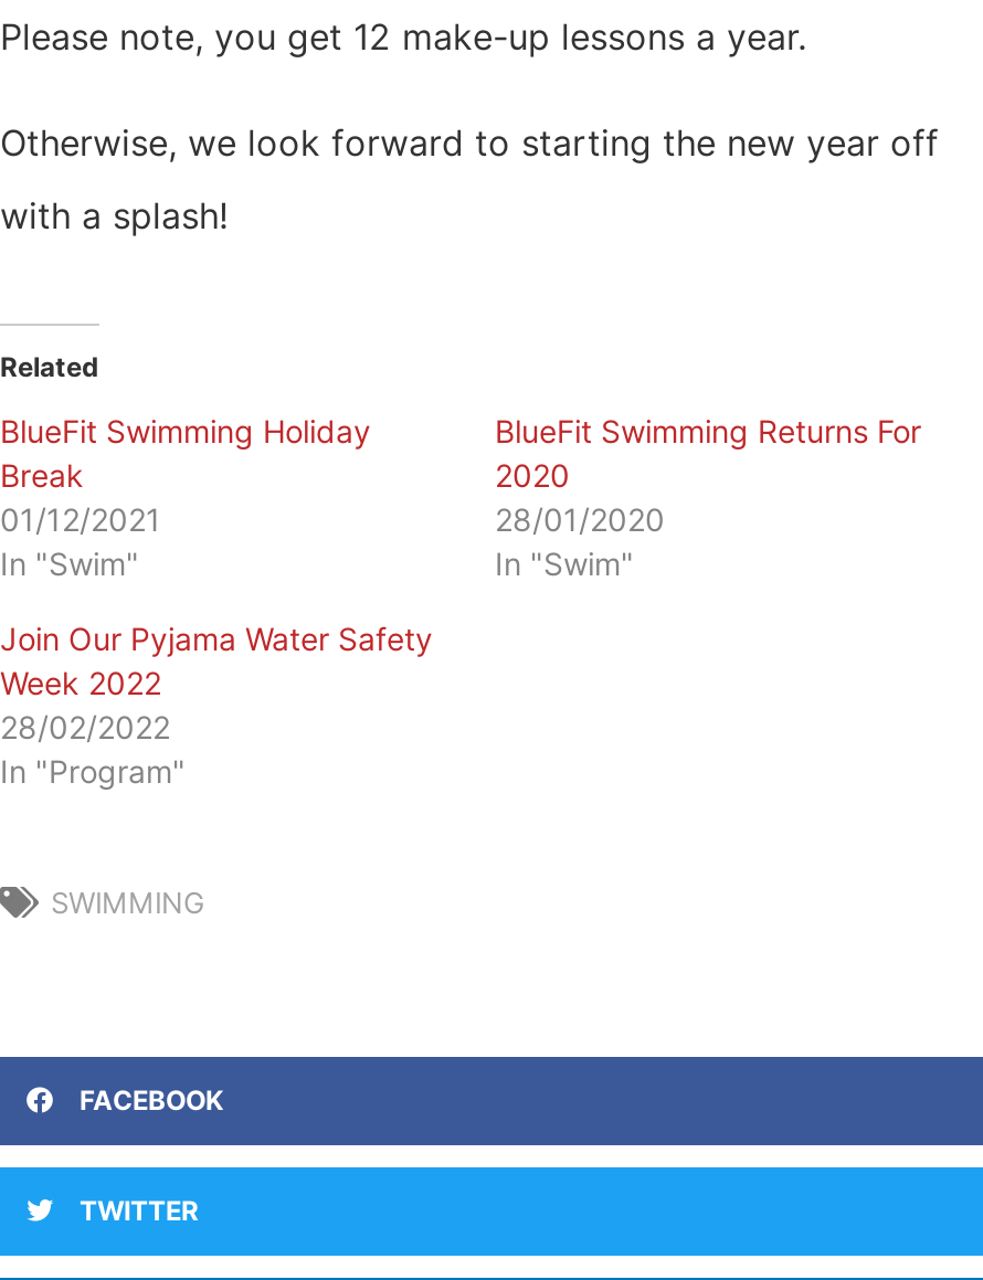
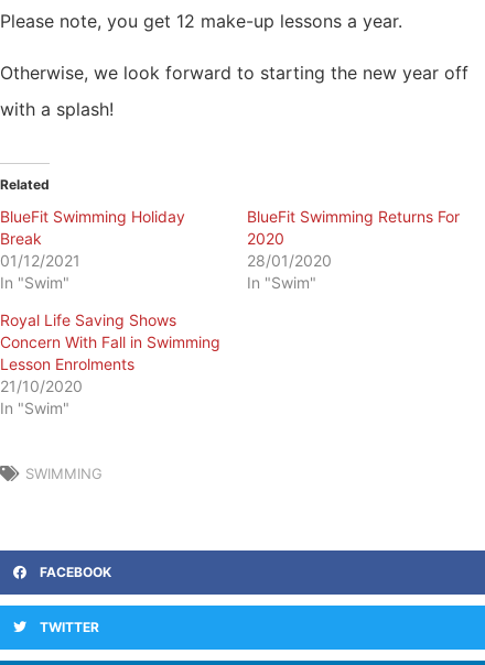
- Join Our Pyjama Water Safety
- Week 2022
- 28/02/2022
- In "Program"
+ Royal Life Saving Shows
+ Concern With Fall in Swimming
+ Lesson Enrolments
+ 21/10/2020
+ In "Swim"
